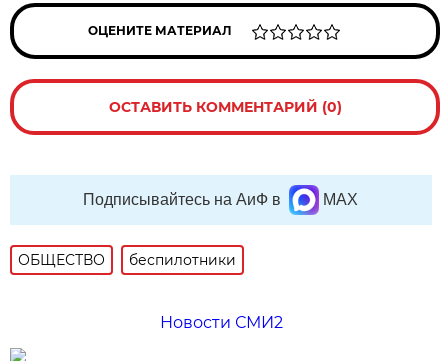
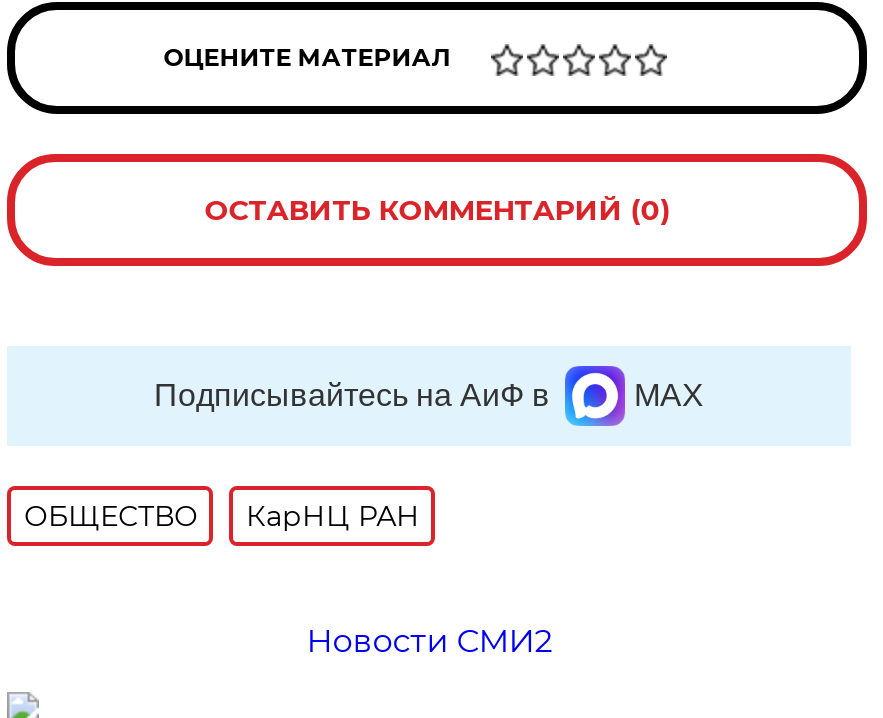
- беспилотники
+ КарНЦ РАН
